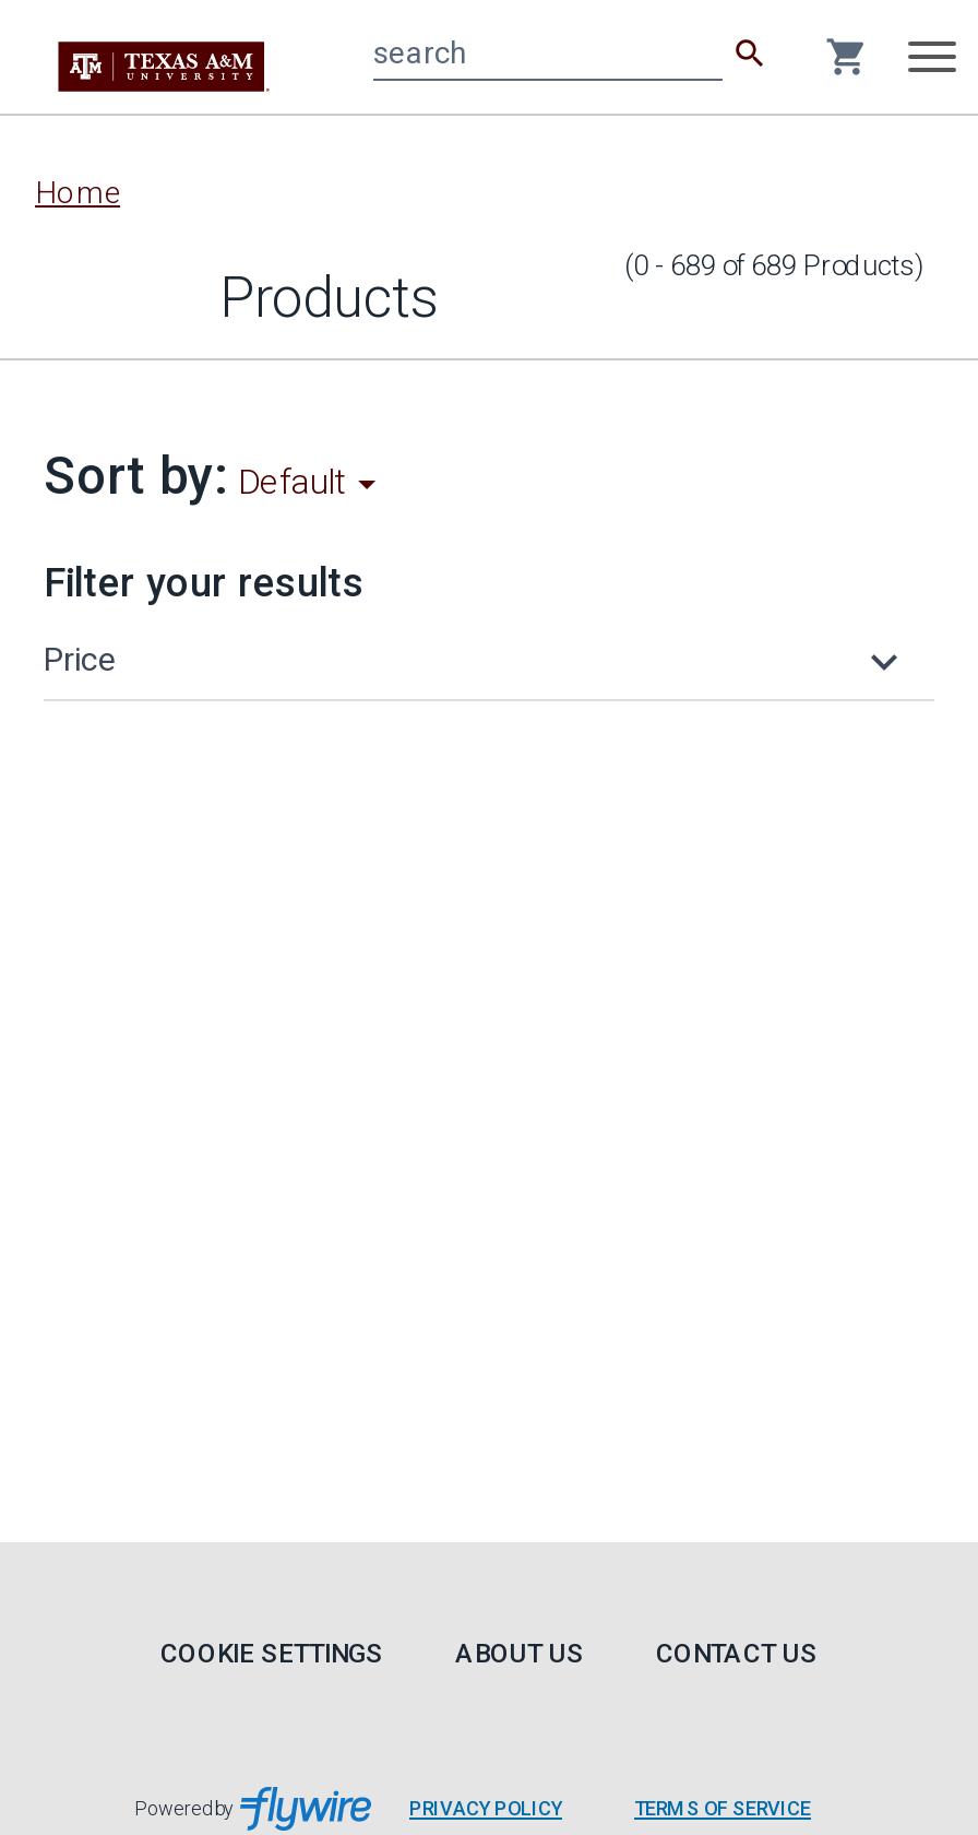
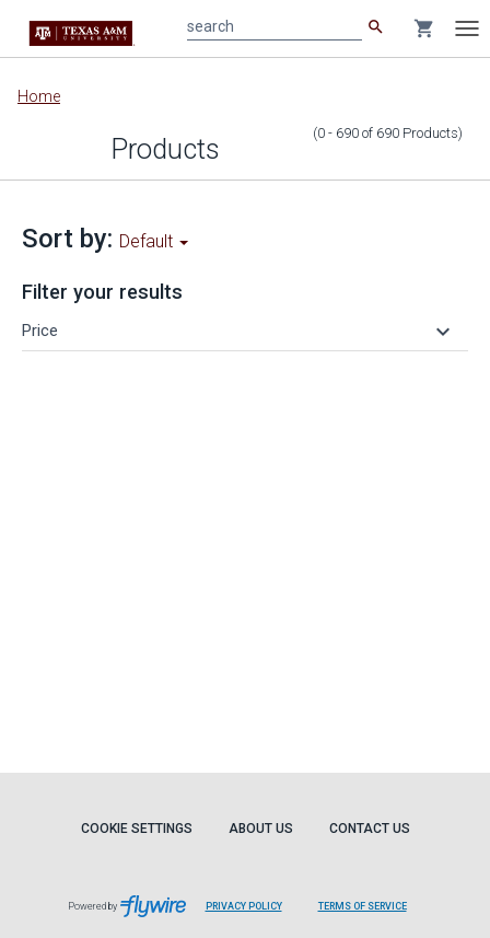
- (0 - 689 of 689 Products)
+ (0 - 690 of 690 Products)
